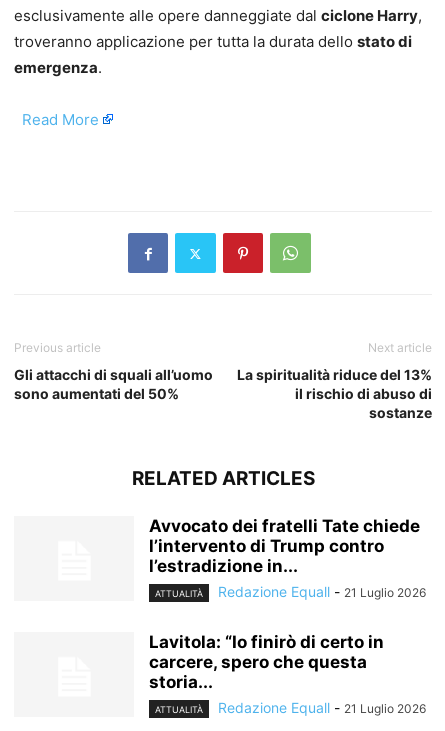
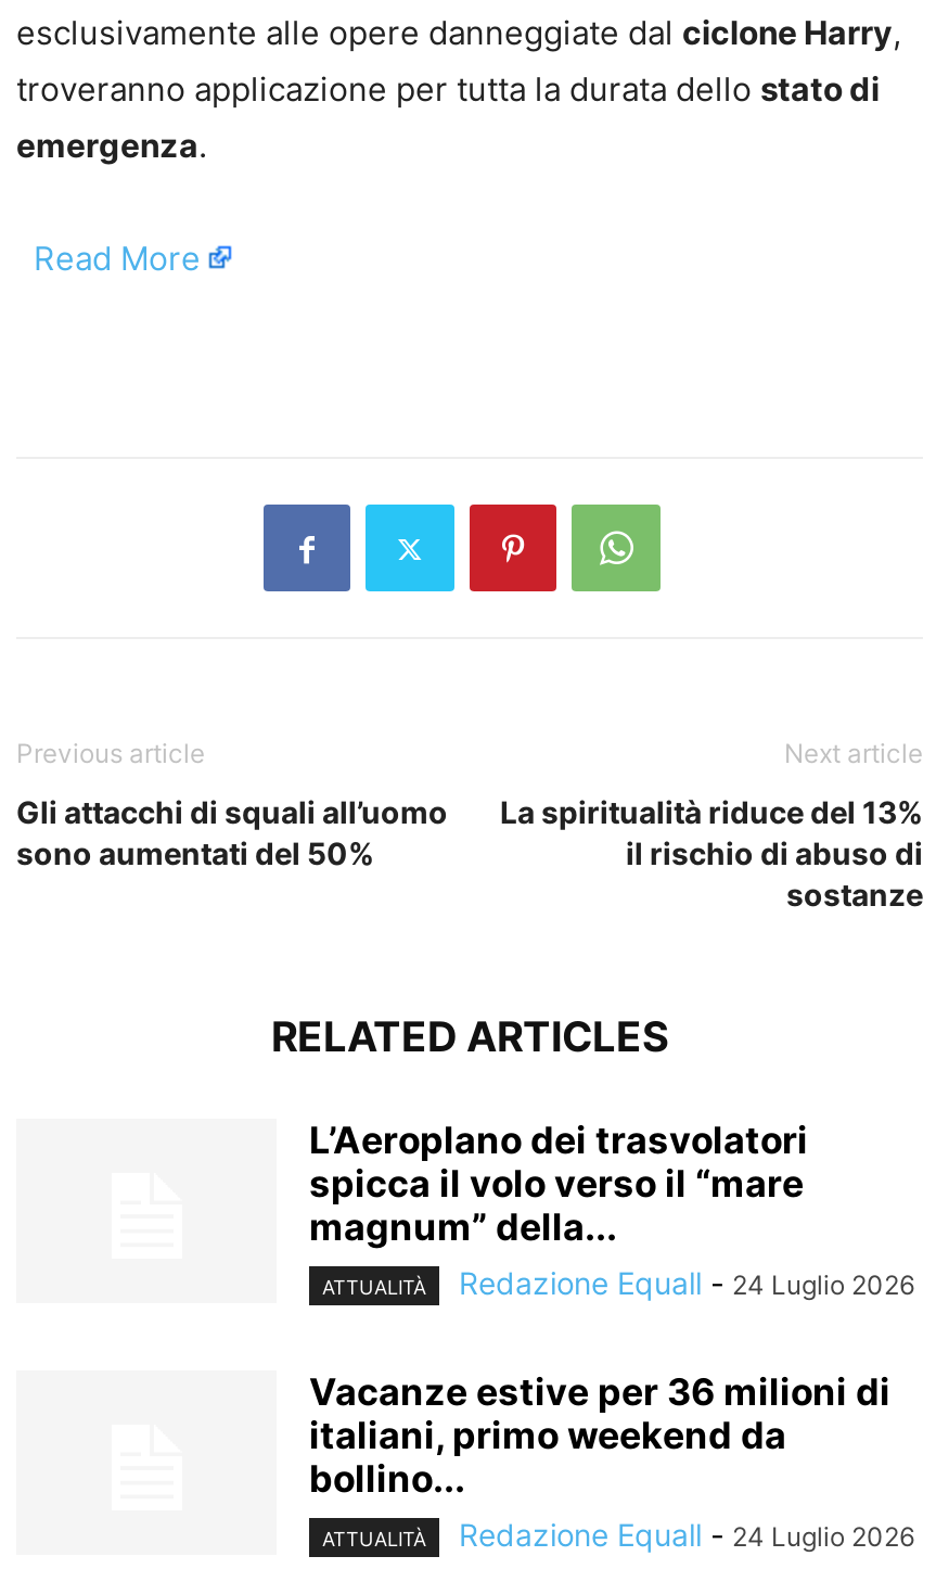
- Avvocato dei fratelli Tate chiede
- l’intervento di Trump contro
- l’estradizione in...
+ L’Aeroplano dei trasvolatori
+ spicca il volo verso il “mare
+ magnum” della...

- Redazione Equall - 21 Luglio 2026
+ Redazione Equall - 24 Luglio 2026

- Lavitola: “Io finirò di certo in
- carcere, spero che questa
- storia...
+ Vacanze estive per 36 milioni di
+ italiani, primo weekend da
+ bollino...

- Redazione Equall - 21 Luglio 2026
+ Redazione Equall - 24 Luglio 2026
